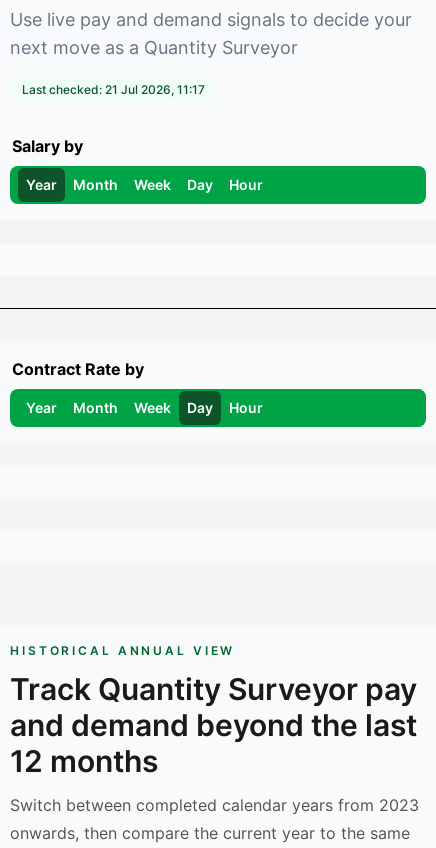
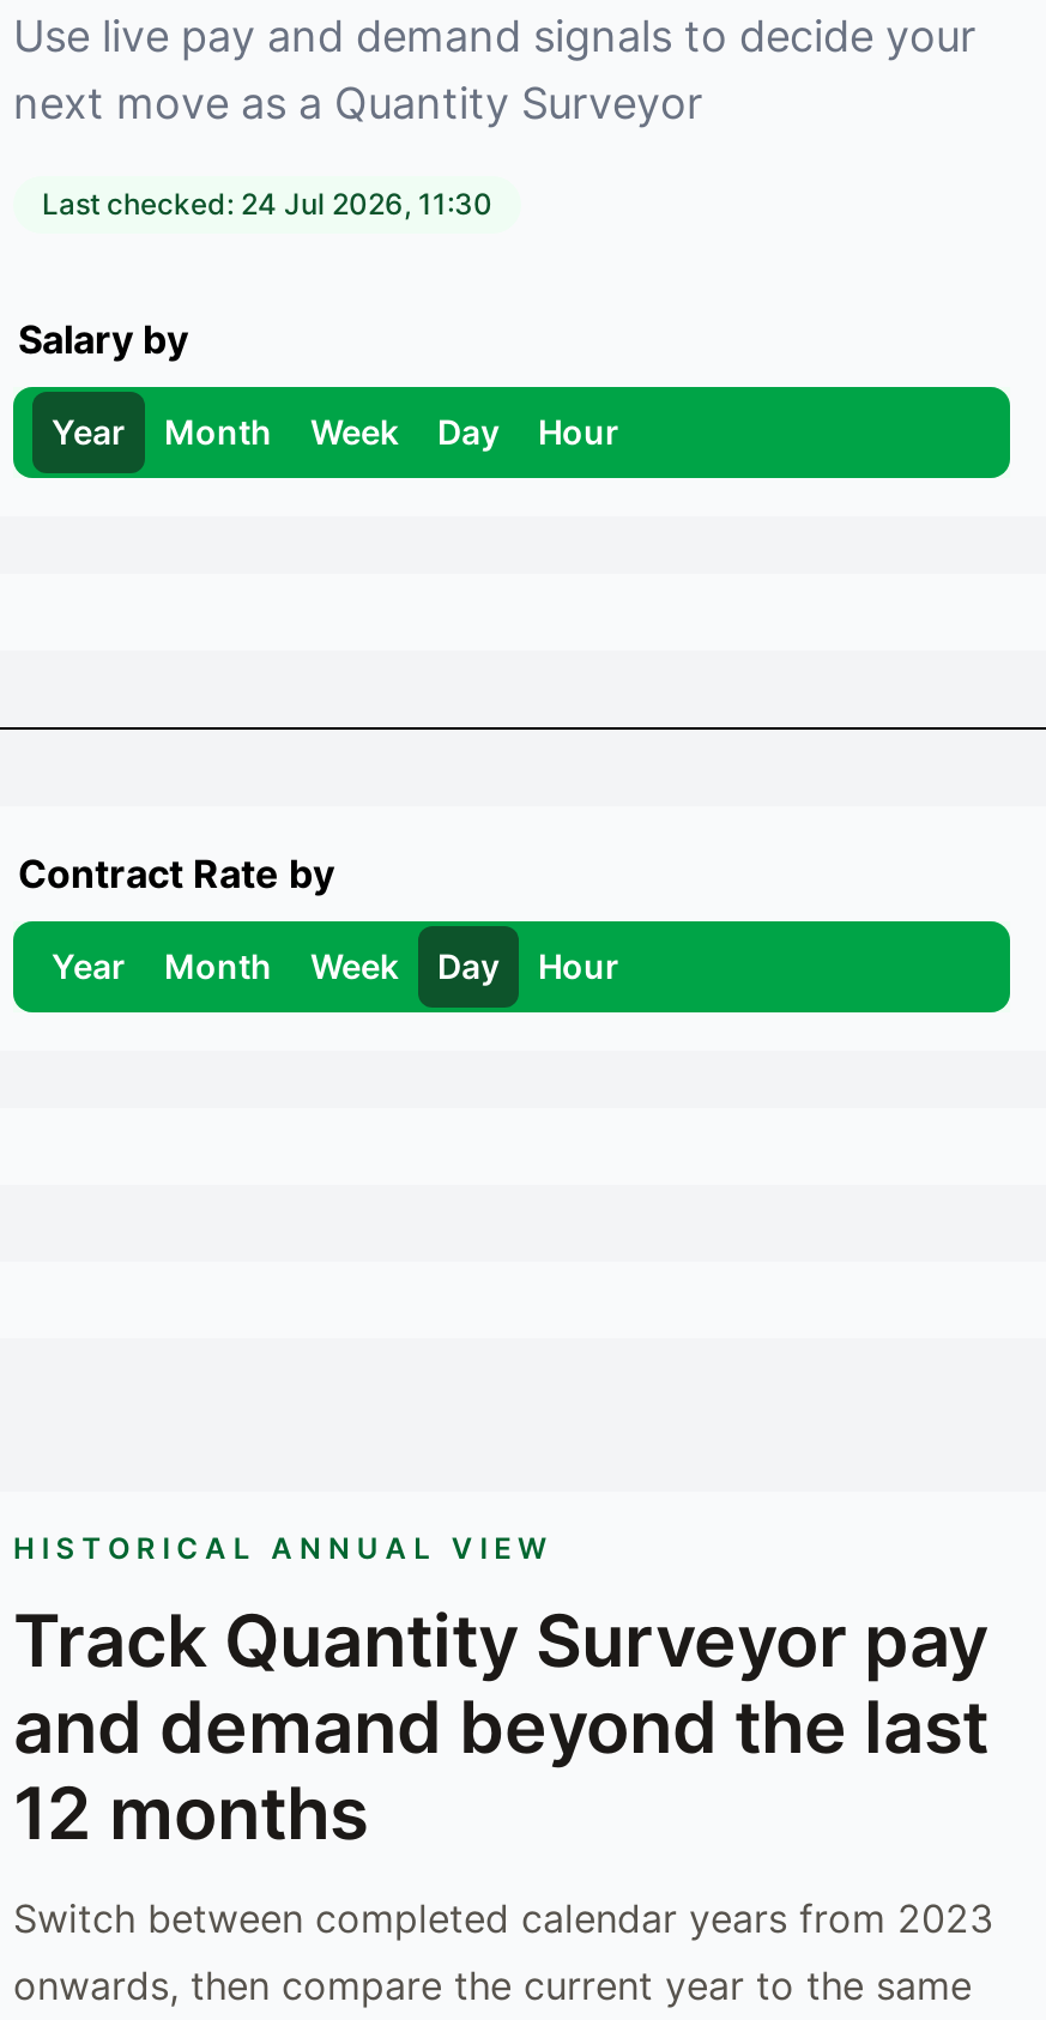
- Last checked: 21 Jul 2026, 11:17
+ Last checked: 24 Jul 2026, 11:30
